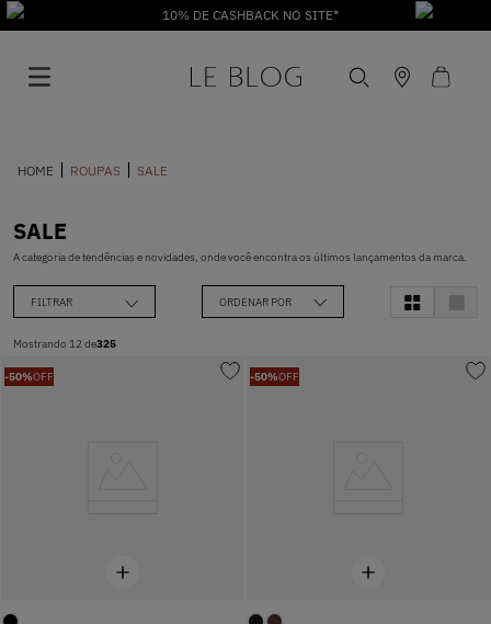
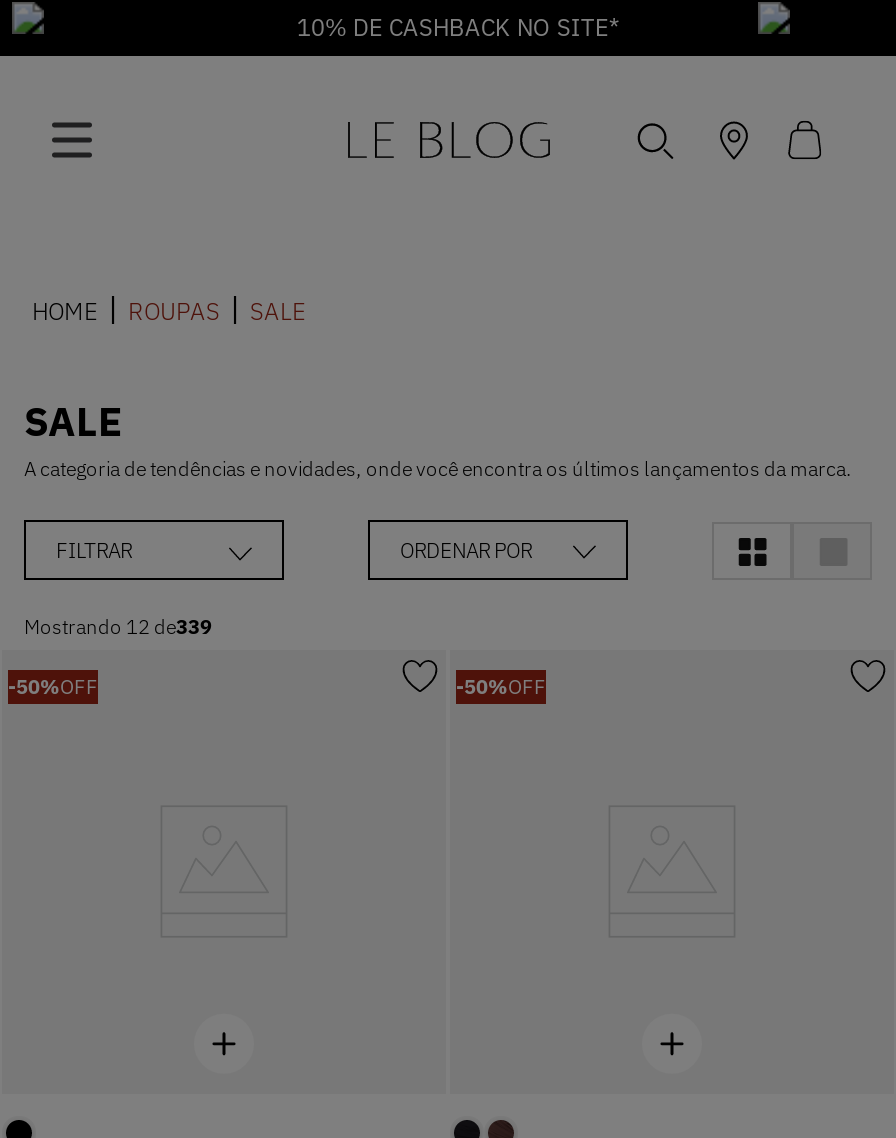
- Mostrando 12 de325
+ Mostrando 12 de339
